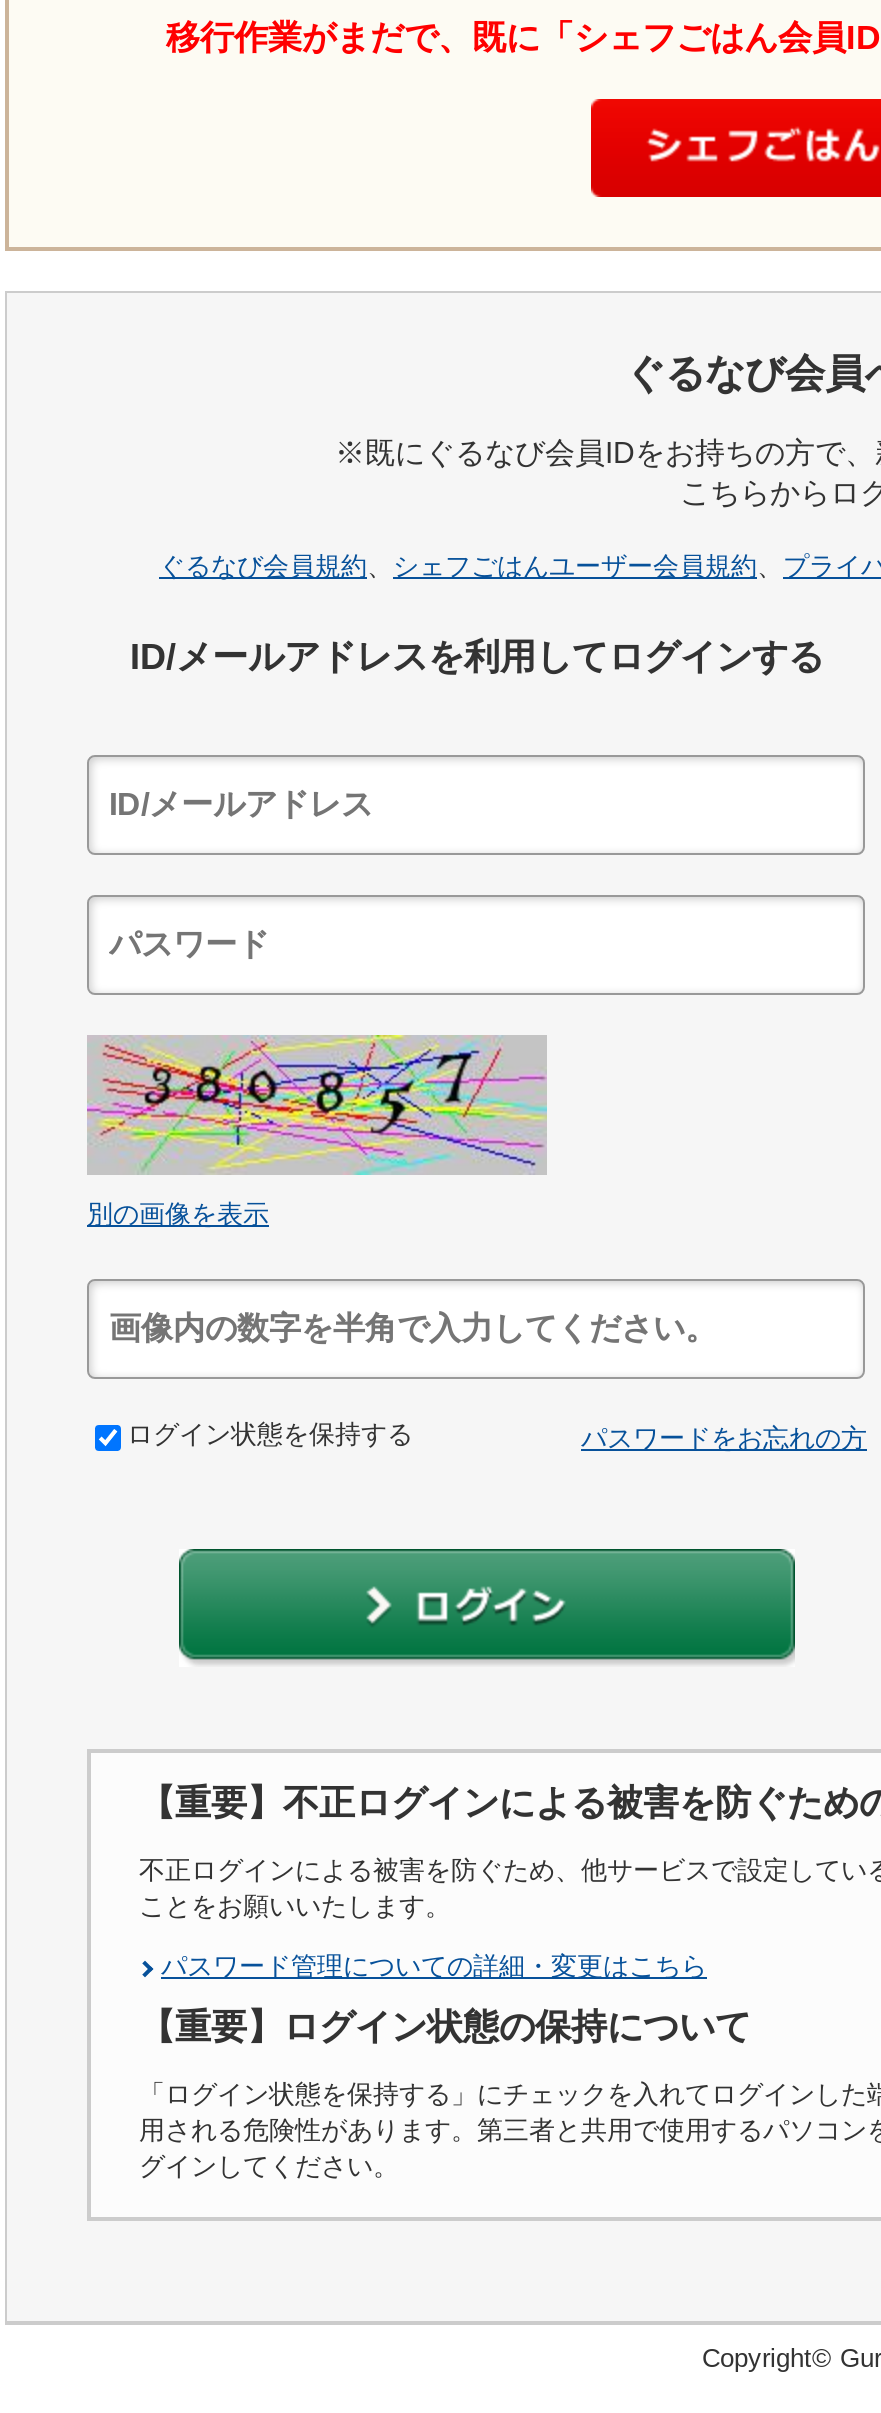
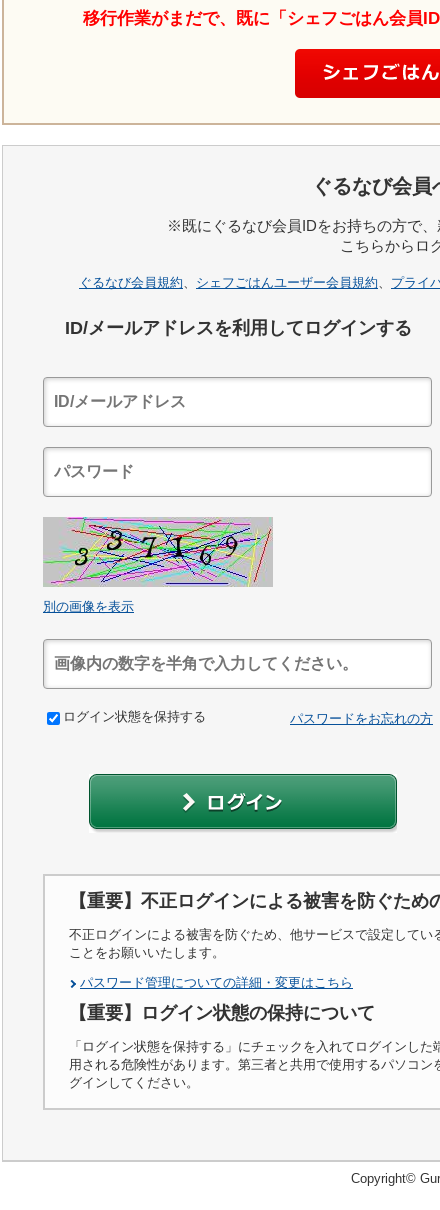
- [image]
+ [image]
